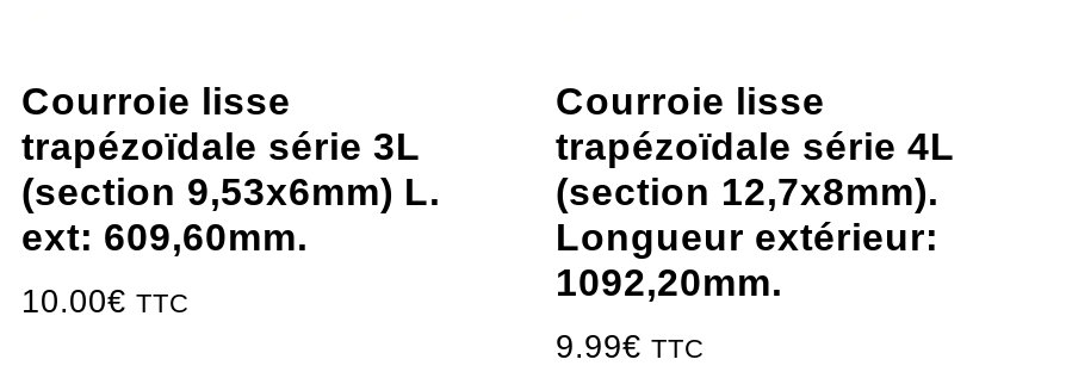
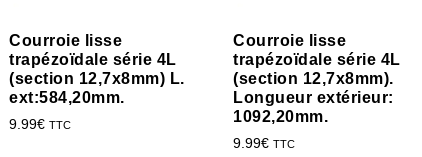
- trapézoïdale série 3L
- (section 9,53x6mm) L.
- ext: 609,60mm.
+ trapézoïdale série 4L
+ (section 12,7x8mm) L.
+ ext:584,20mm.

- 10.00€ TTC
+ 9.99€ TTC
